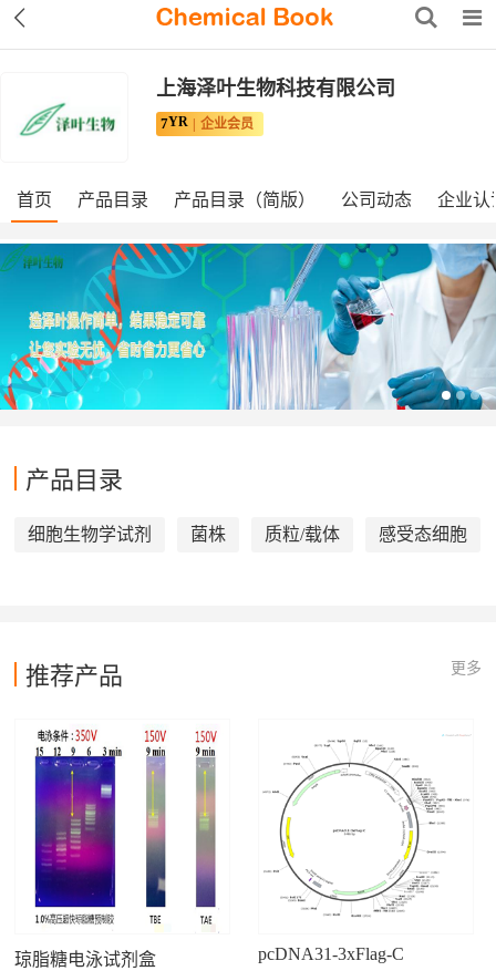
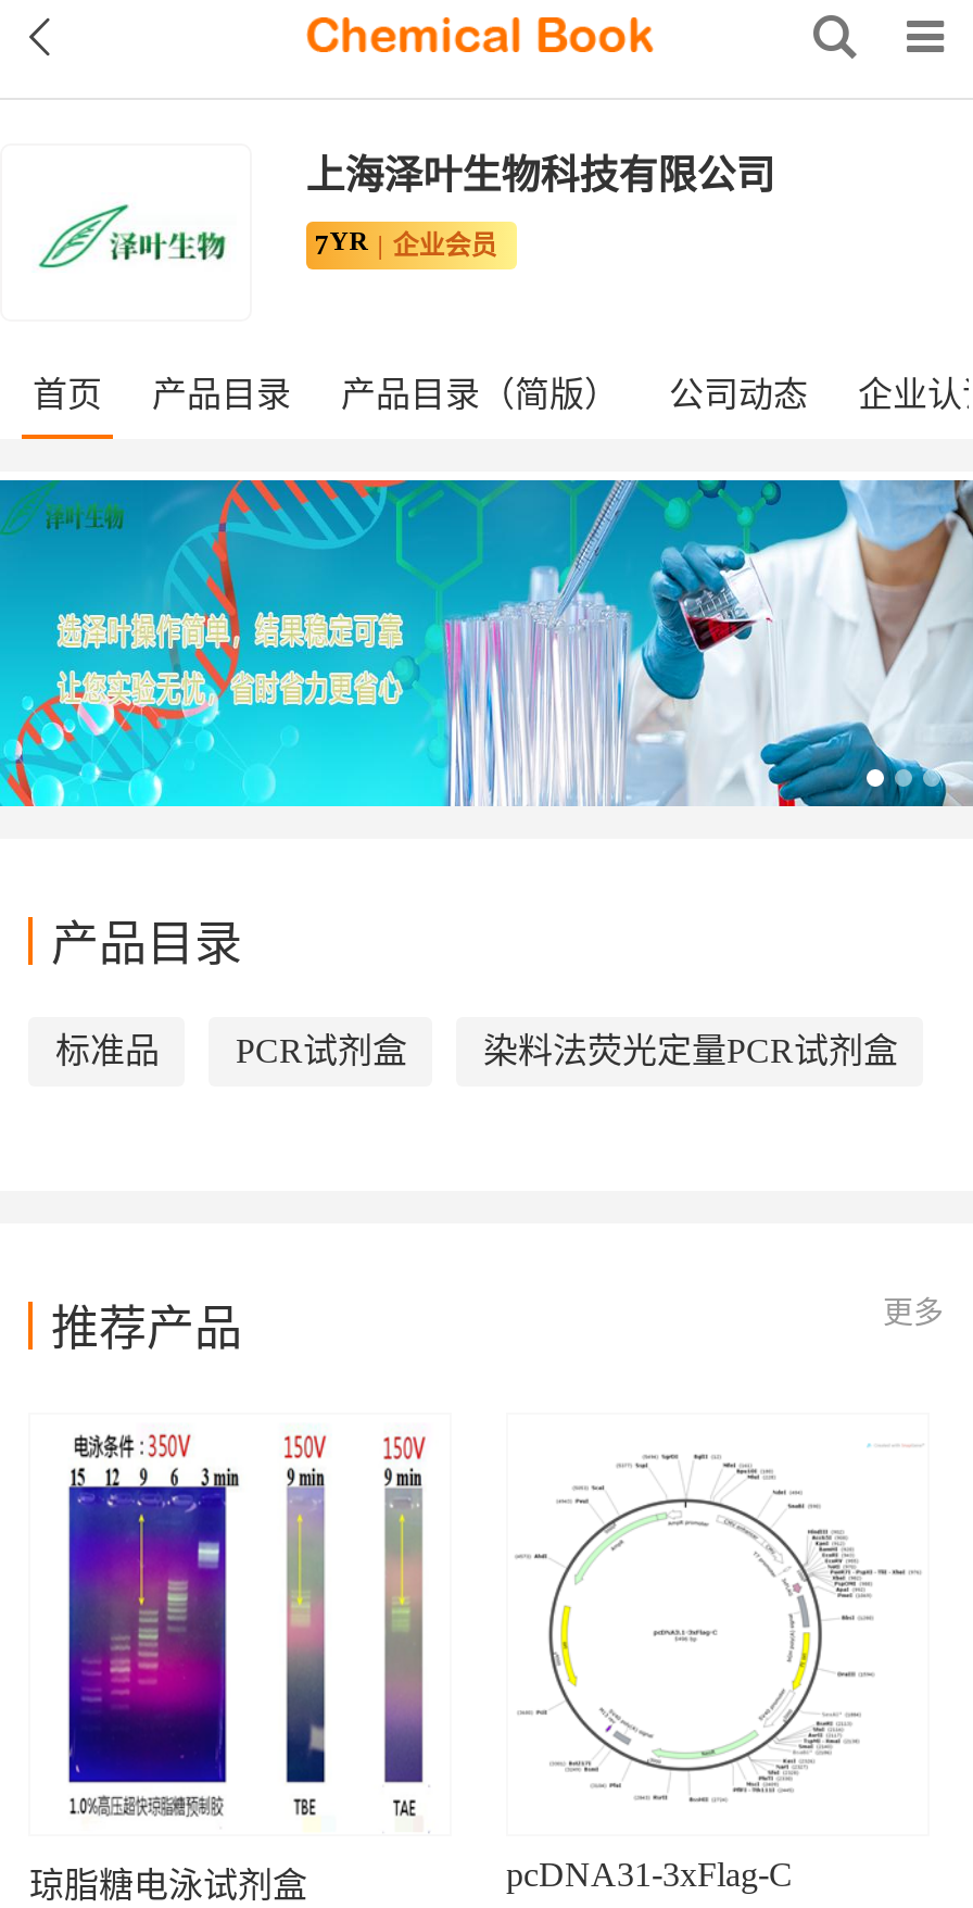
- 细胞生物学试剂
- 菌株
- 质粒/载体
- 感受态细胞
+ 标准品
+ PCR试剂盒
+ 染料法荧光定量PCR试剂盒
